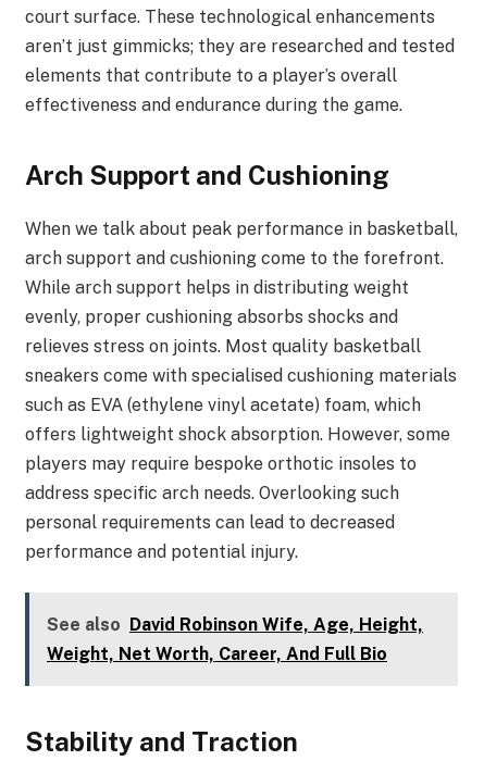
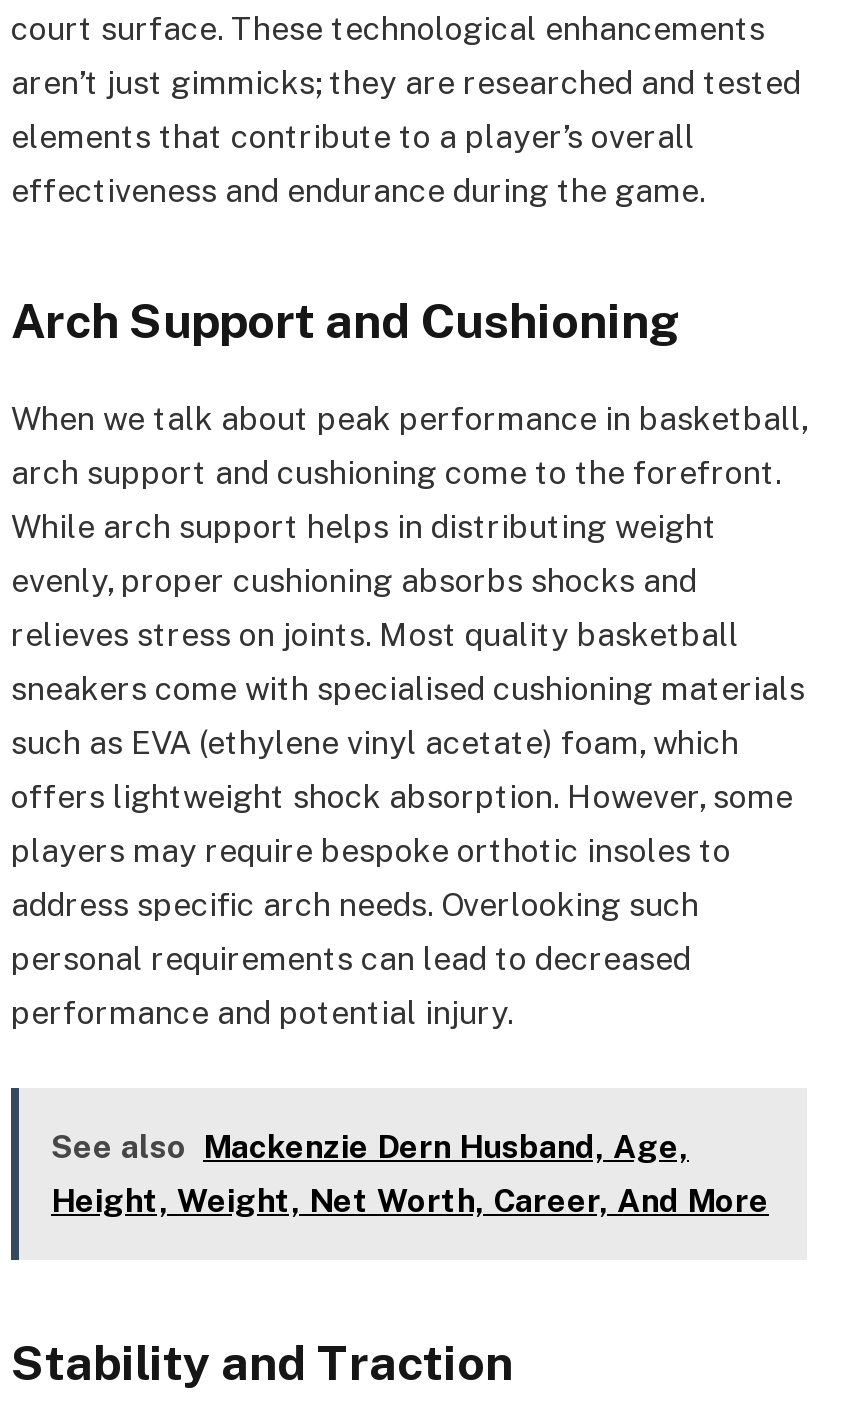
- See also David Robinson Wife, Age, Height,
- Weight, Net Worth, Career, And Full Bio
+ See also Mackenzie Dern Husband, Age,
+ Height, Weight, Net Worth, Career, And More
